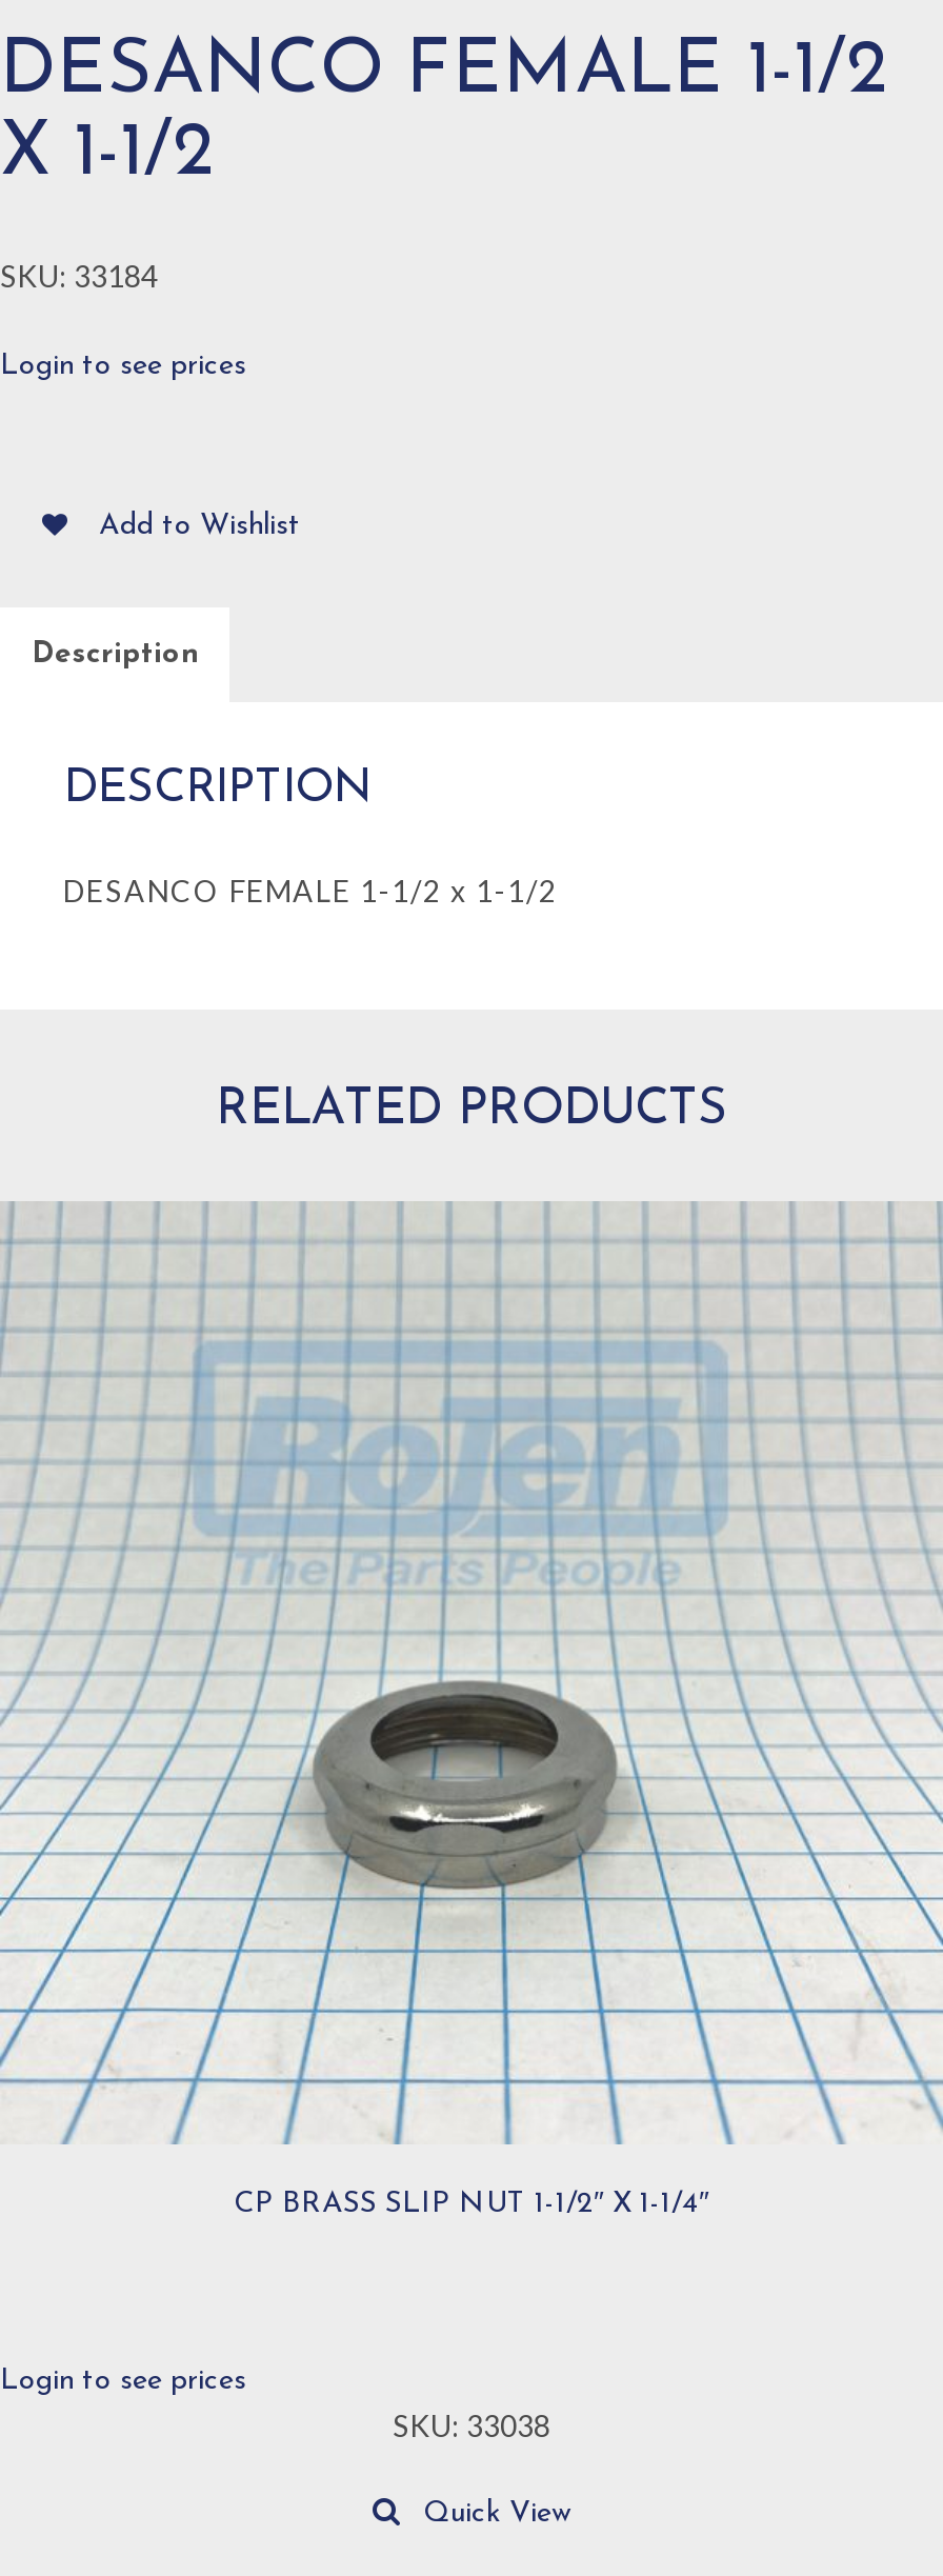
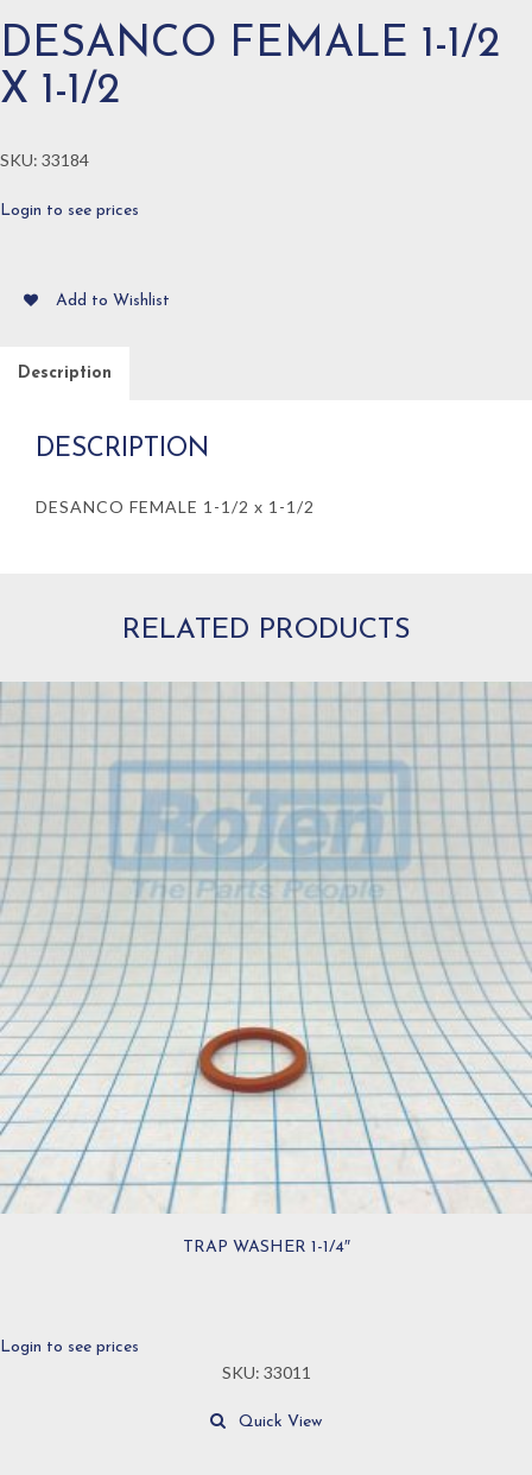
- [image]
- CP BRASS SLIP NUT 1-1/2″ X 1-1/4″
+ [image]
+ TRAP WASHER 1-1/4″

- SKU: 33038
+ SKU: 33011
